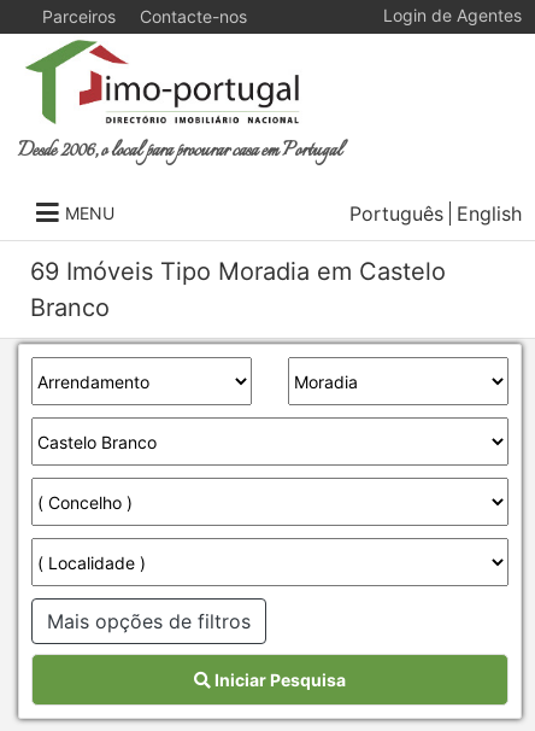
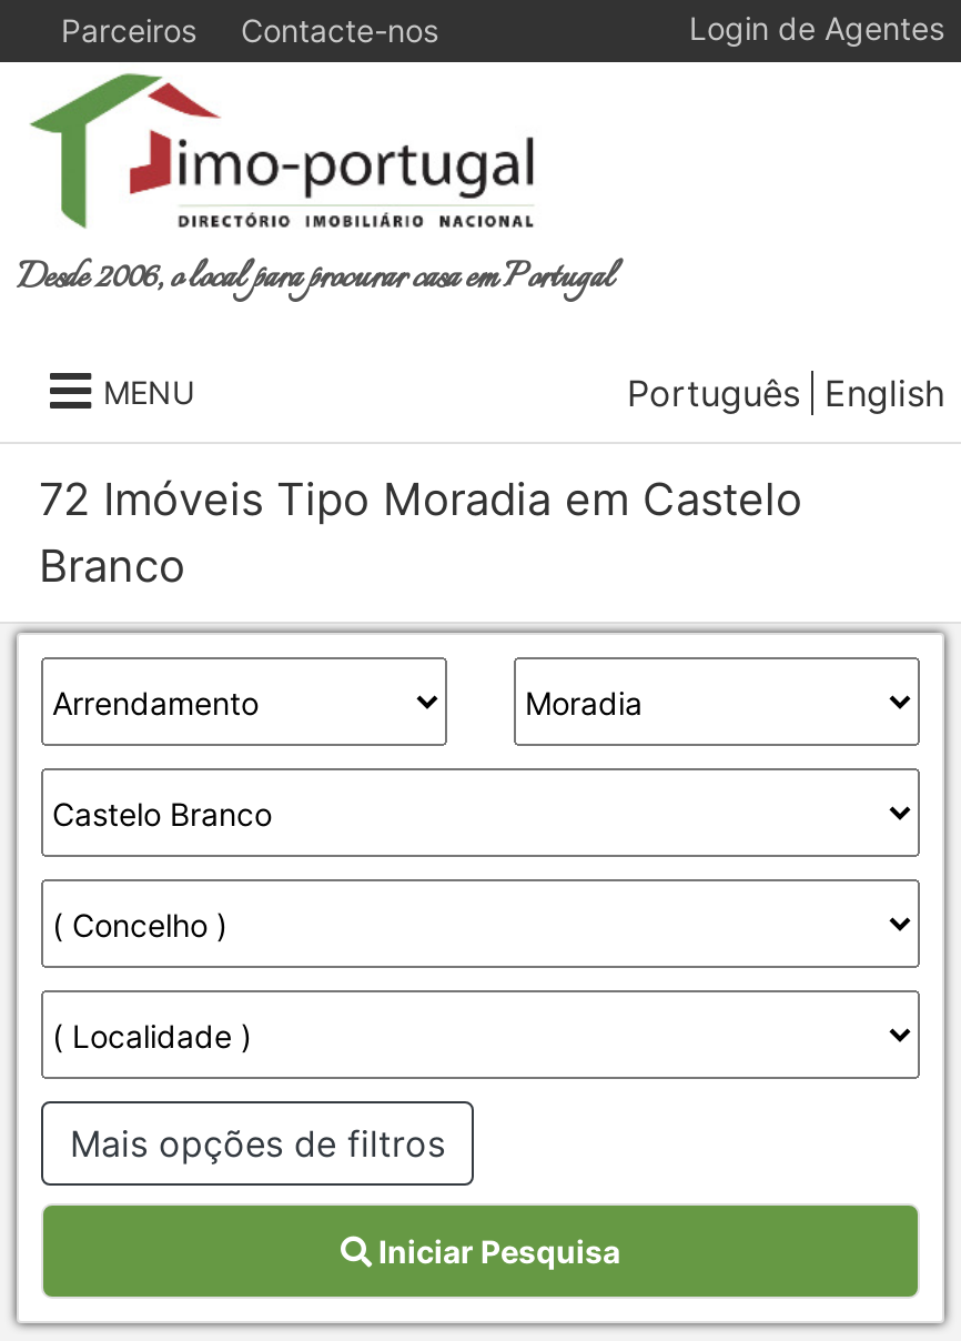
- 69 Imóveis Tipo Moradia em Castelo
+ 72 Imóveis Tipo Moradia em Castelo
